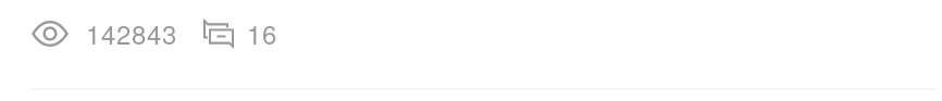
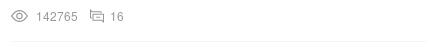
- 142843 16
+ 142765 16
